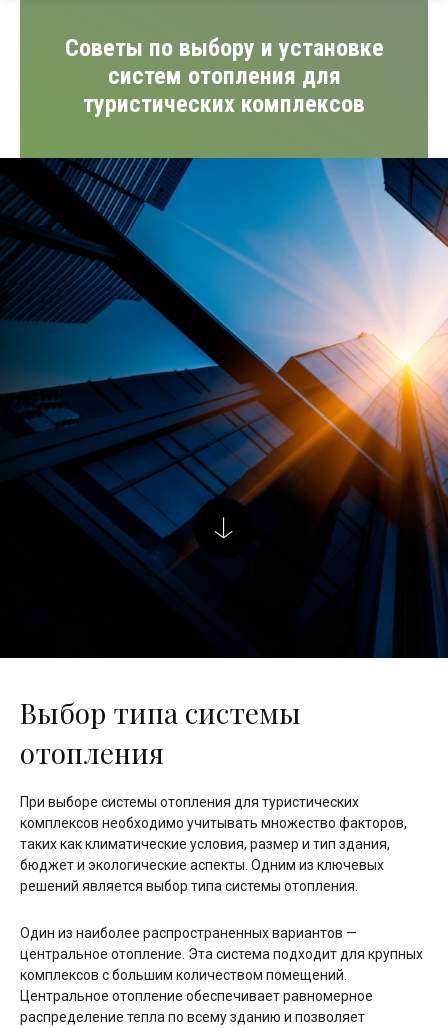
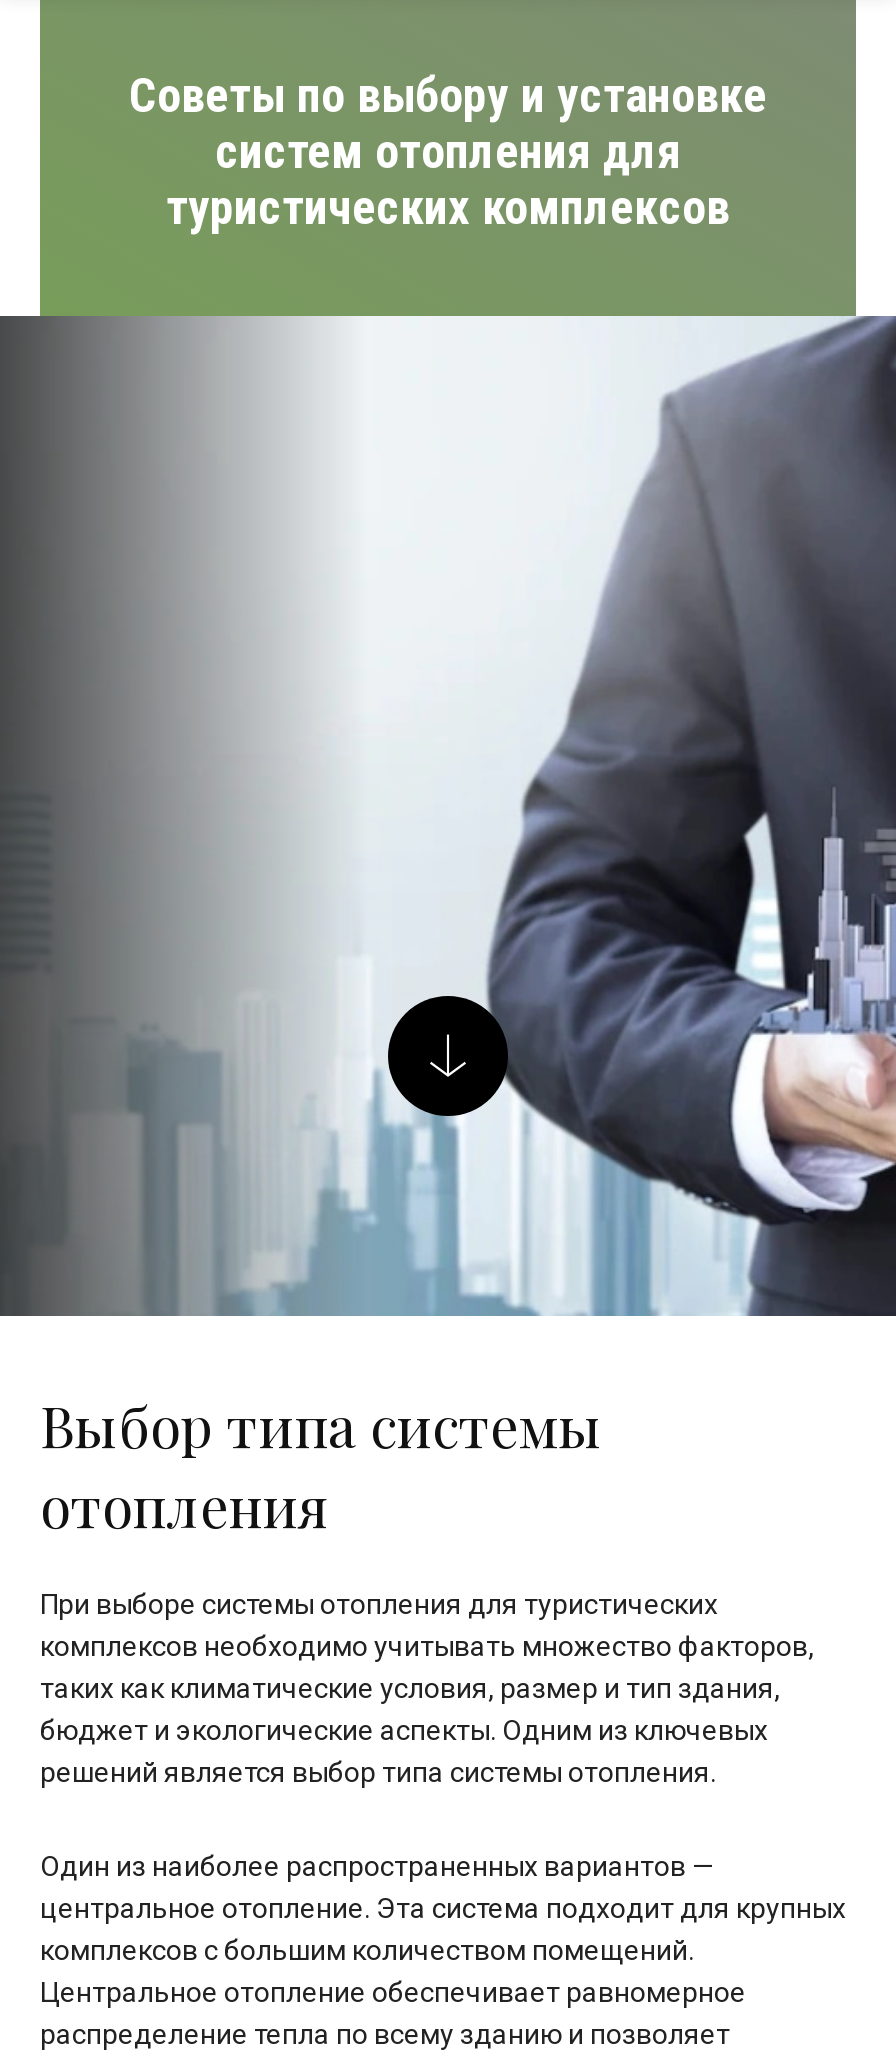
- [image]
+ [image]
